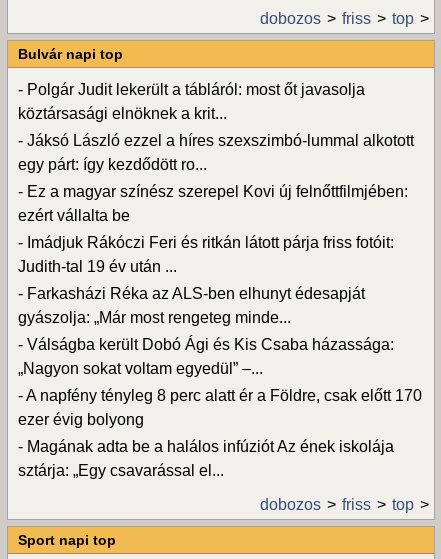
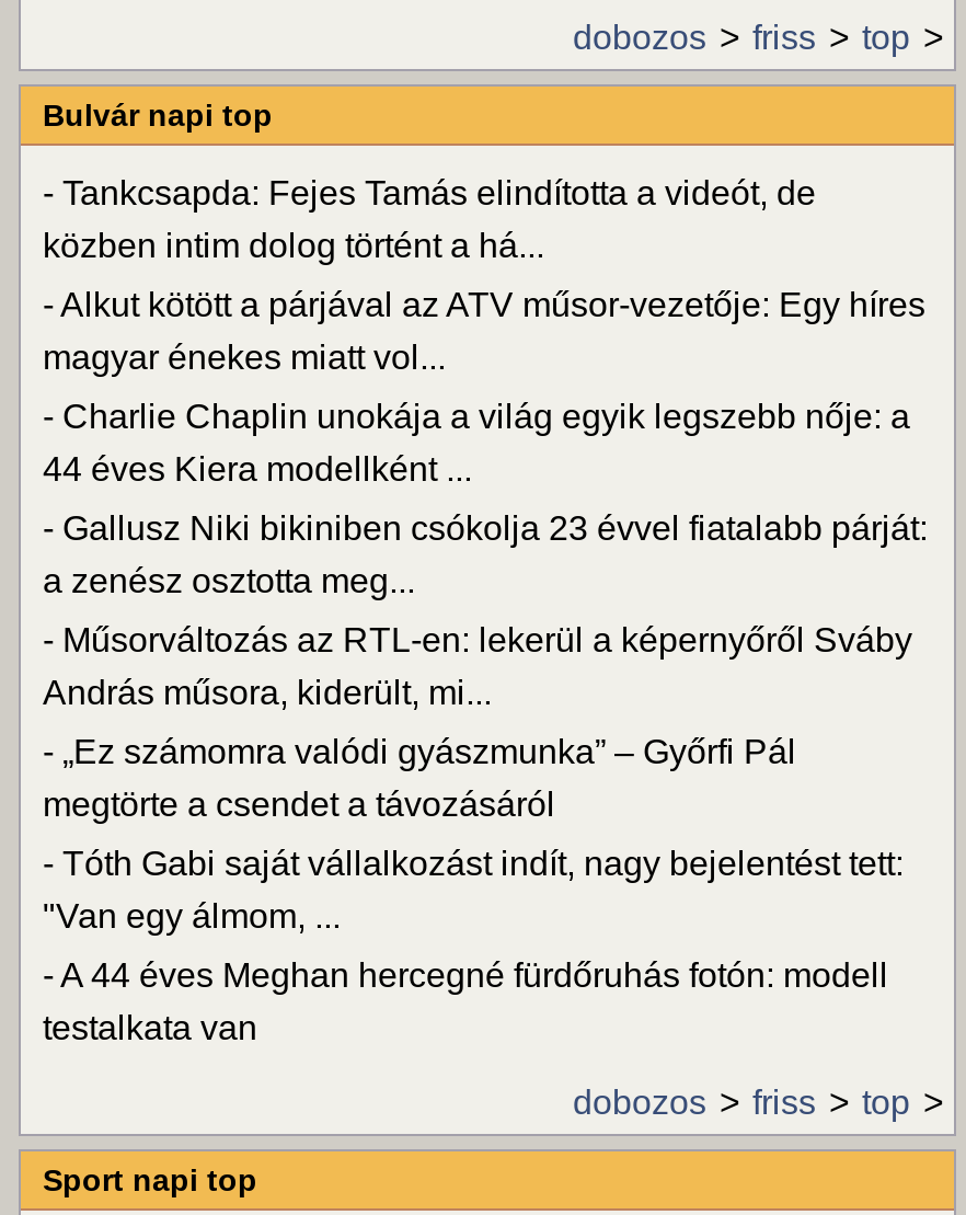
- - Polgár Judit lekerült a tábláról: most őt javasolja
- köztársasági elnöknek a krit...
+ - Tankcsapda: Fejes Tamás elindította a videót, de
+ közben intim dolog történt a há...

- - Jáksó László ezzel a híres szexszimbó-lummal alkotott
- egy párt: így kezdődött ro...
+ - Alkut kötött a párjával az ATV műsor-vezetője: Egy híres
+ magyar énekes miatt vol...

- - Ez a magyar színész szerepel Kovi új felnőttfilmjében:
- ezért vállalta be
+ - Charlie Chaplin unokája a világ egyik legszebb nője: a
+ 44 éves Kiera modellként ...

- - Imádjuk Rákóczi Feri és ritkán látott párja friss fotóit:
- Judith-tal 19 év után ...
+ - Gallusz Niki bikiniben csókolja 23 évvel fiatalabb párját:
+ a zenész osztotta meg...

- - Farkasházi Réka az ALS-ben elhunyt édesapját
- gyászolja: „Már most rengeteg minde...
+ - Műsorváltozás az RTL-en: lekerül a képernyőről Sváby
+ András műsora, kiderült, mi...

- - Válságba került Dobó Ági és Kis Csaba házassága:
- „Nagyon sokat voltam egyedül” –...
+ - „Ez számomra valódi gyászmunka” – Győrfi Pál
+ megtörte a csendet a távozásáról

- - A napfény tényleg 8 perc alatt ér a Földre, csak előtt 170
- ezer évig bolyong
+ - Tóth Gabi saját vállalkozást indít, nagy bejelentést tett:
+ "Van egy álmom, ...

- - Magának adta be a halálos infúziót Az ének iskolája
- sztárja: „Egy csavarással el...
+ - A 44 éves Meghan hercegné fürdőruhás fotón: modell
+ testalkata van
